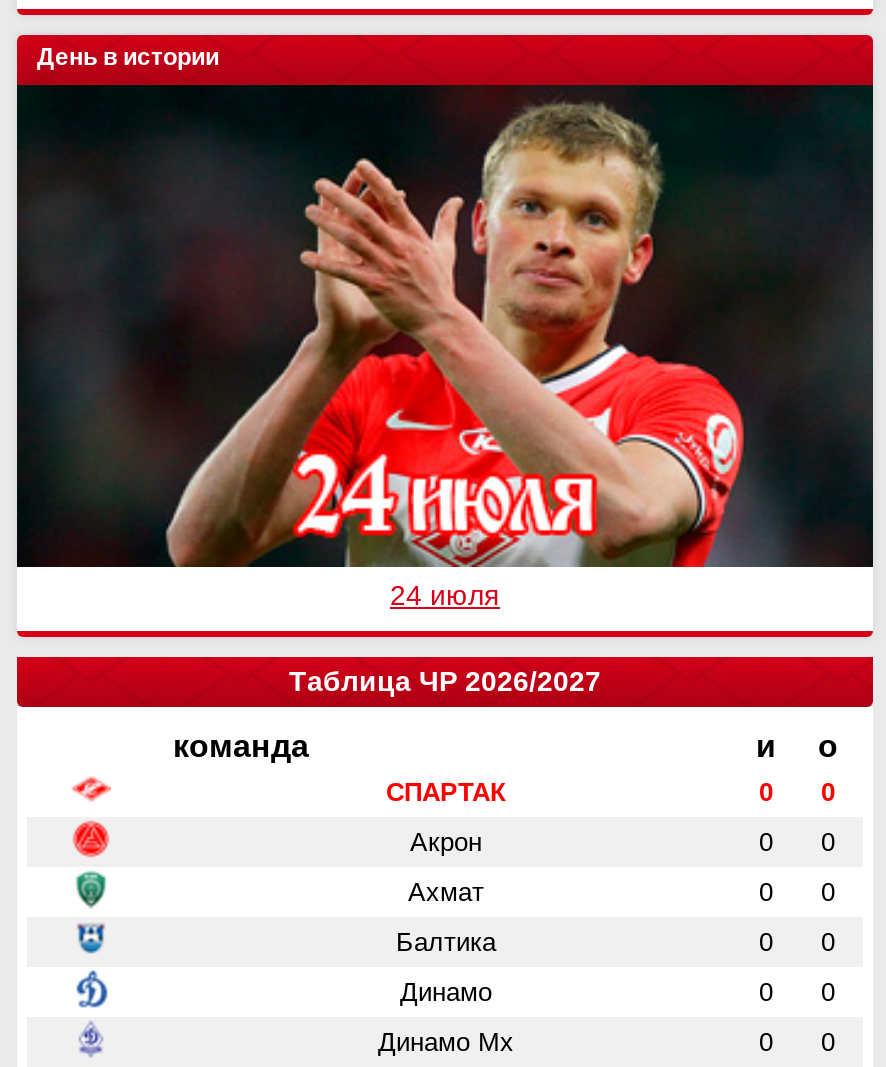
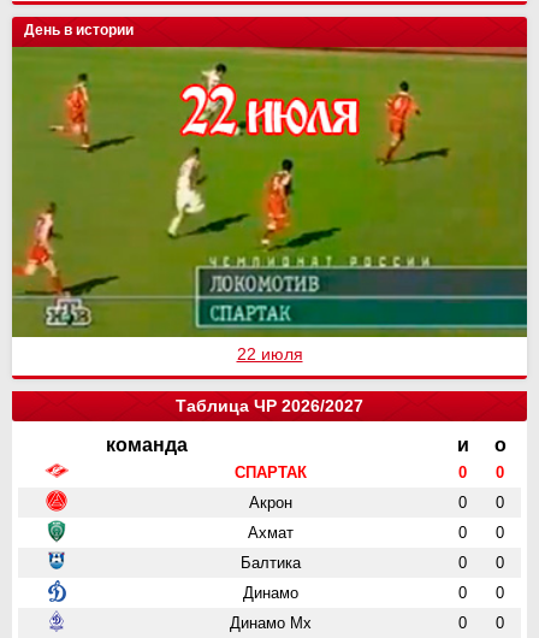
- [image]
- 24 июля
+ [image]
+ 22 июля
